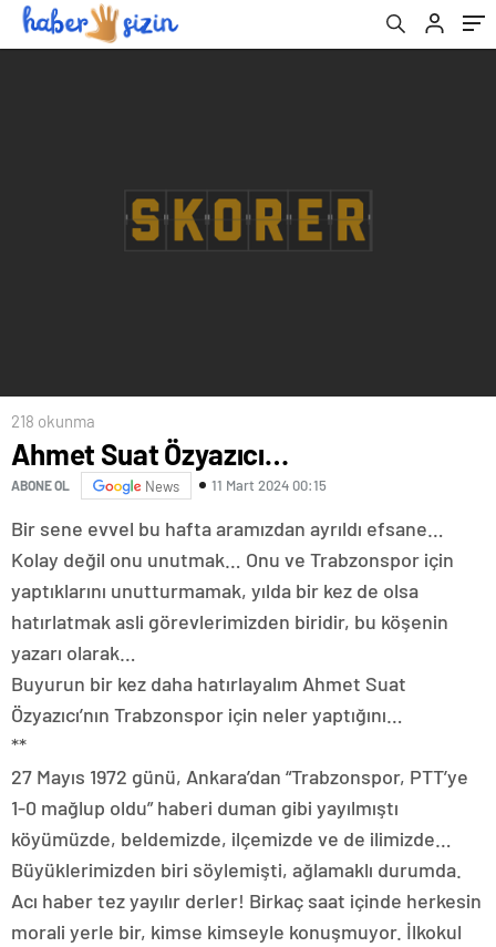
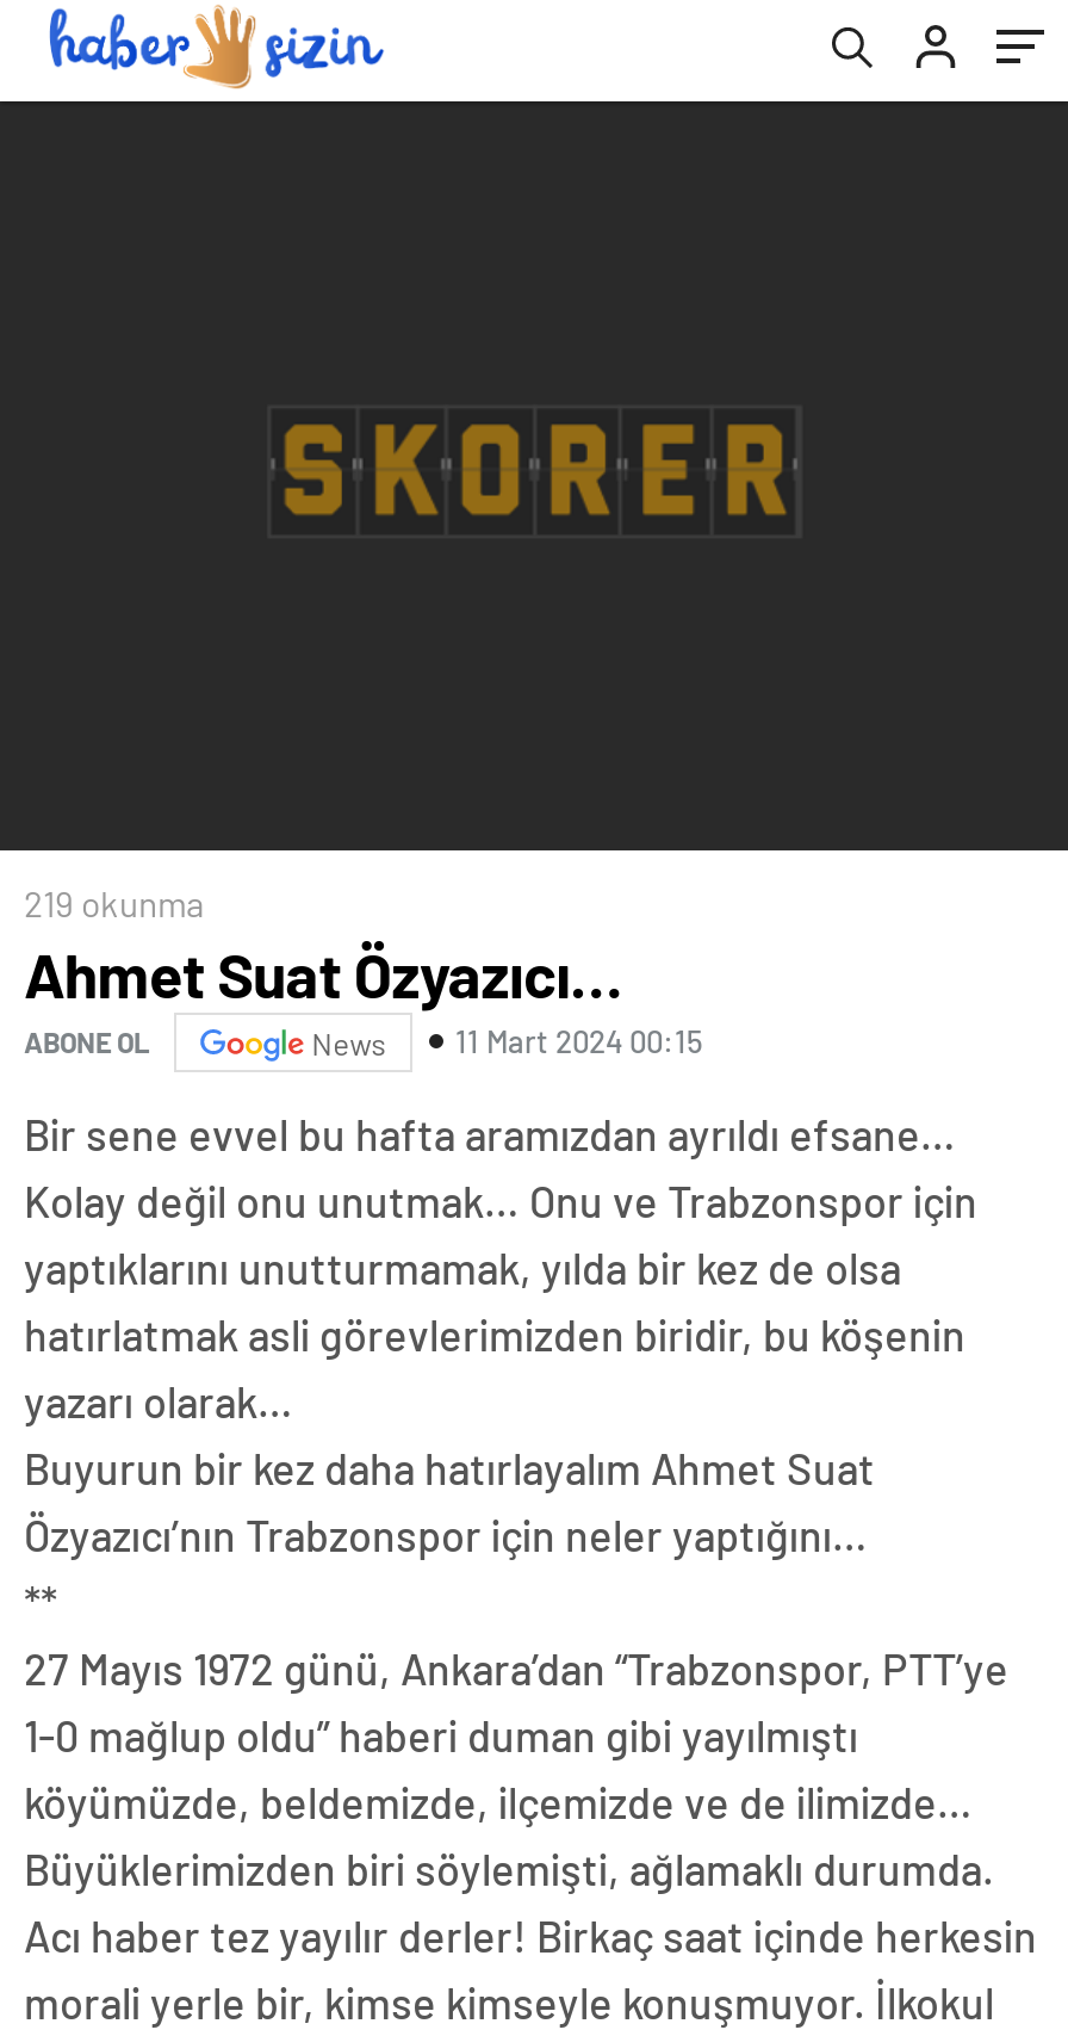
- 218 okunma
+ 219 okunma
